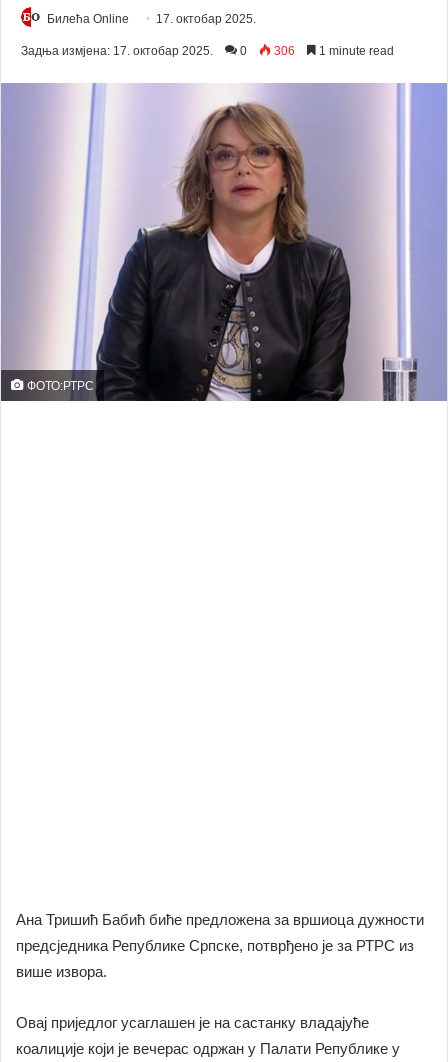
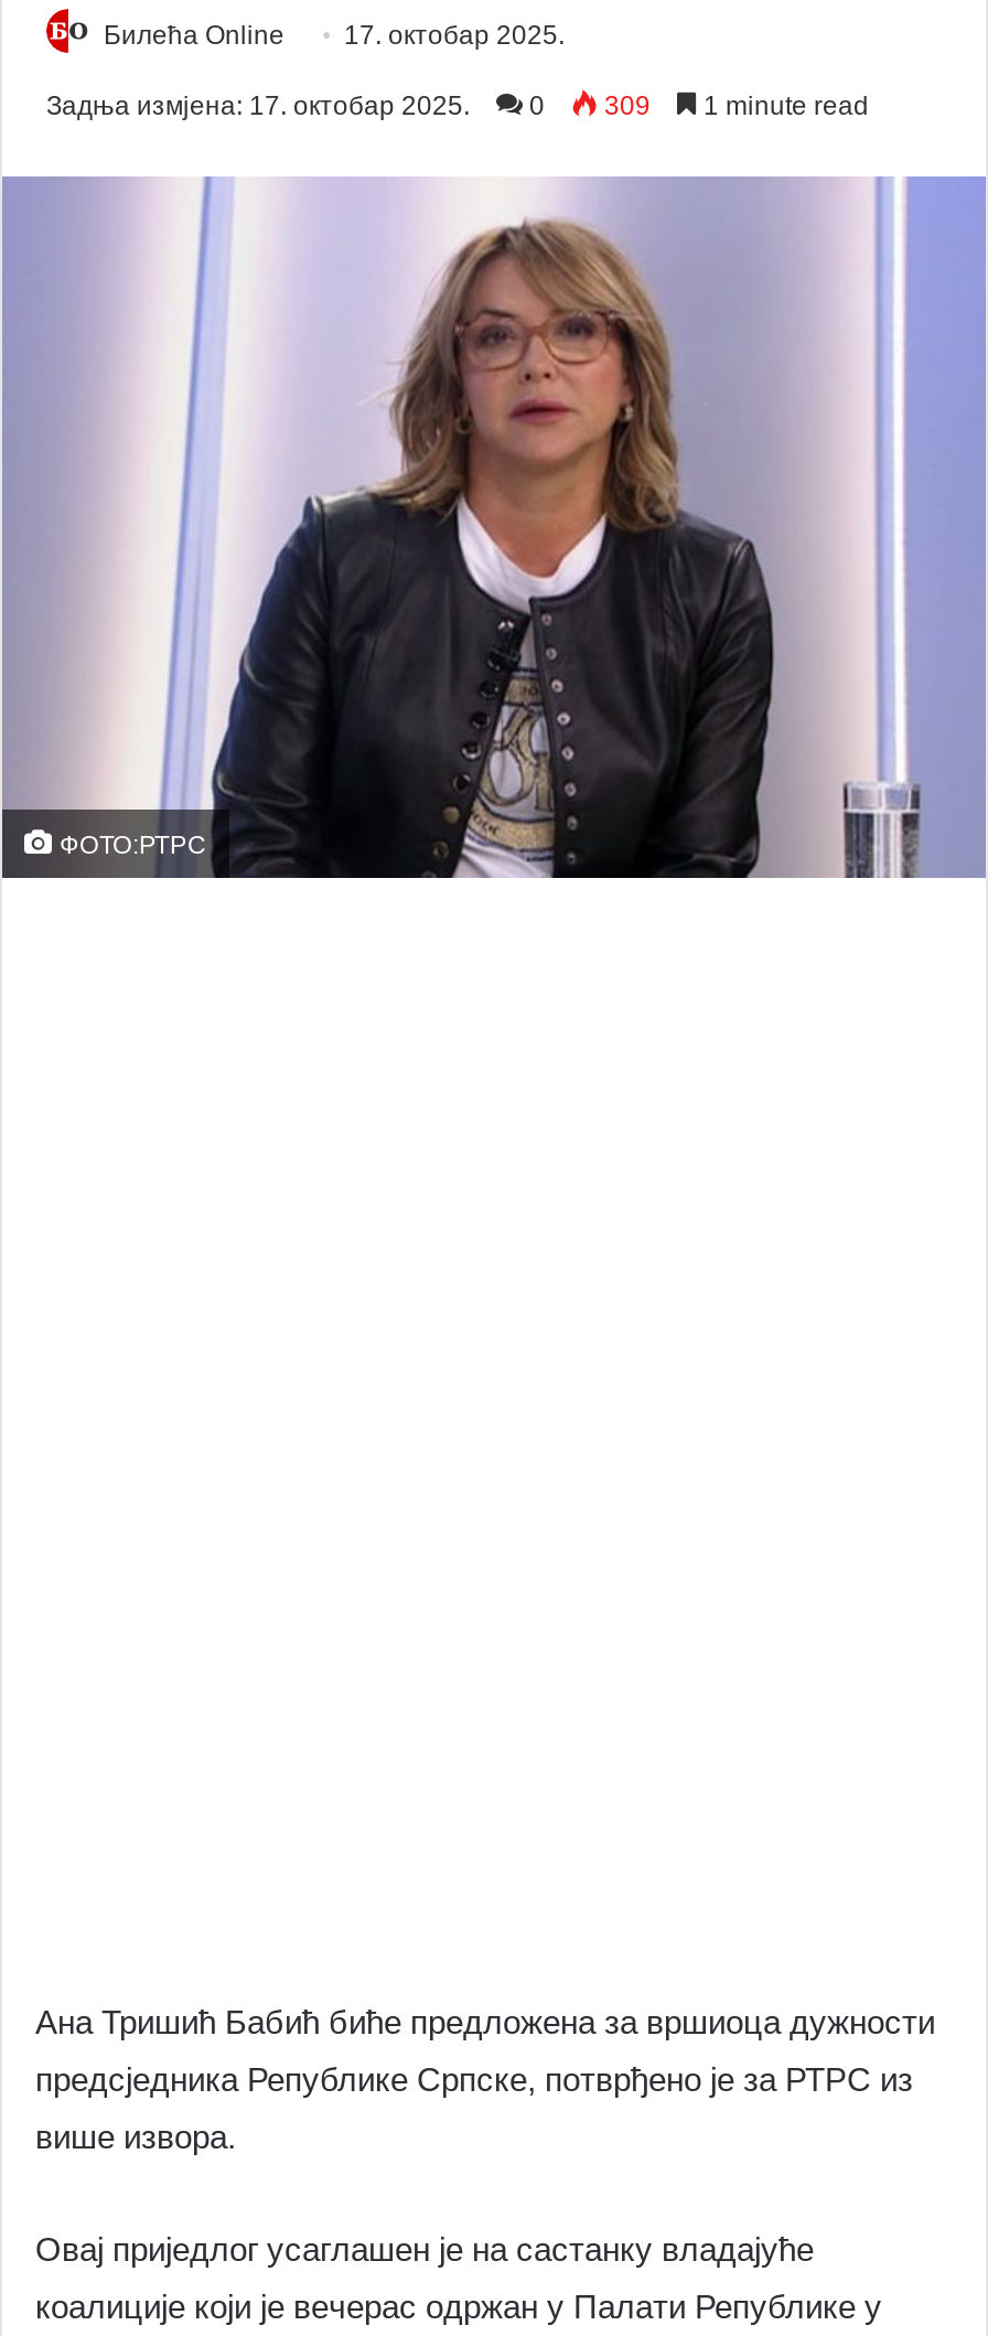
- Задња измјена: 17. октобар 2025. 0 306 1 minute read
+ Задња измјена: 17. октобар 2025. 0 309 1 minute read
